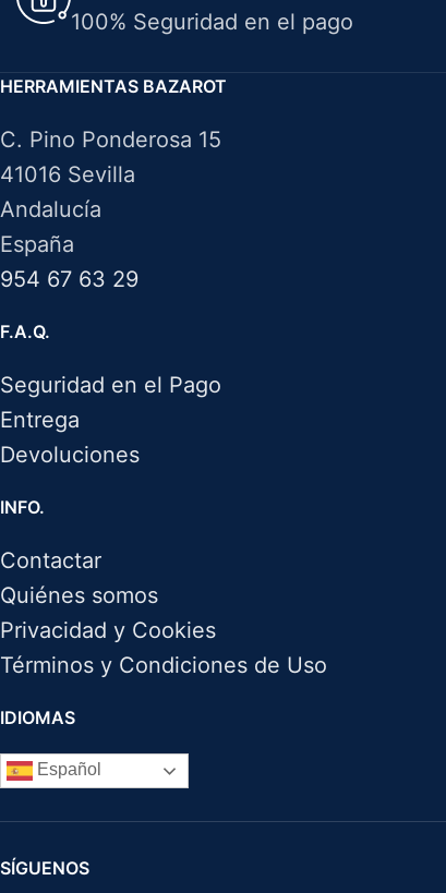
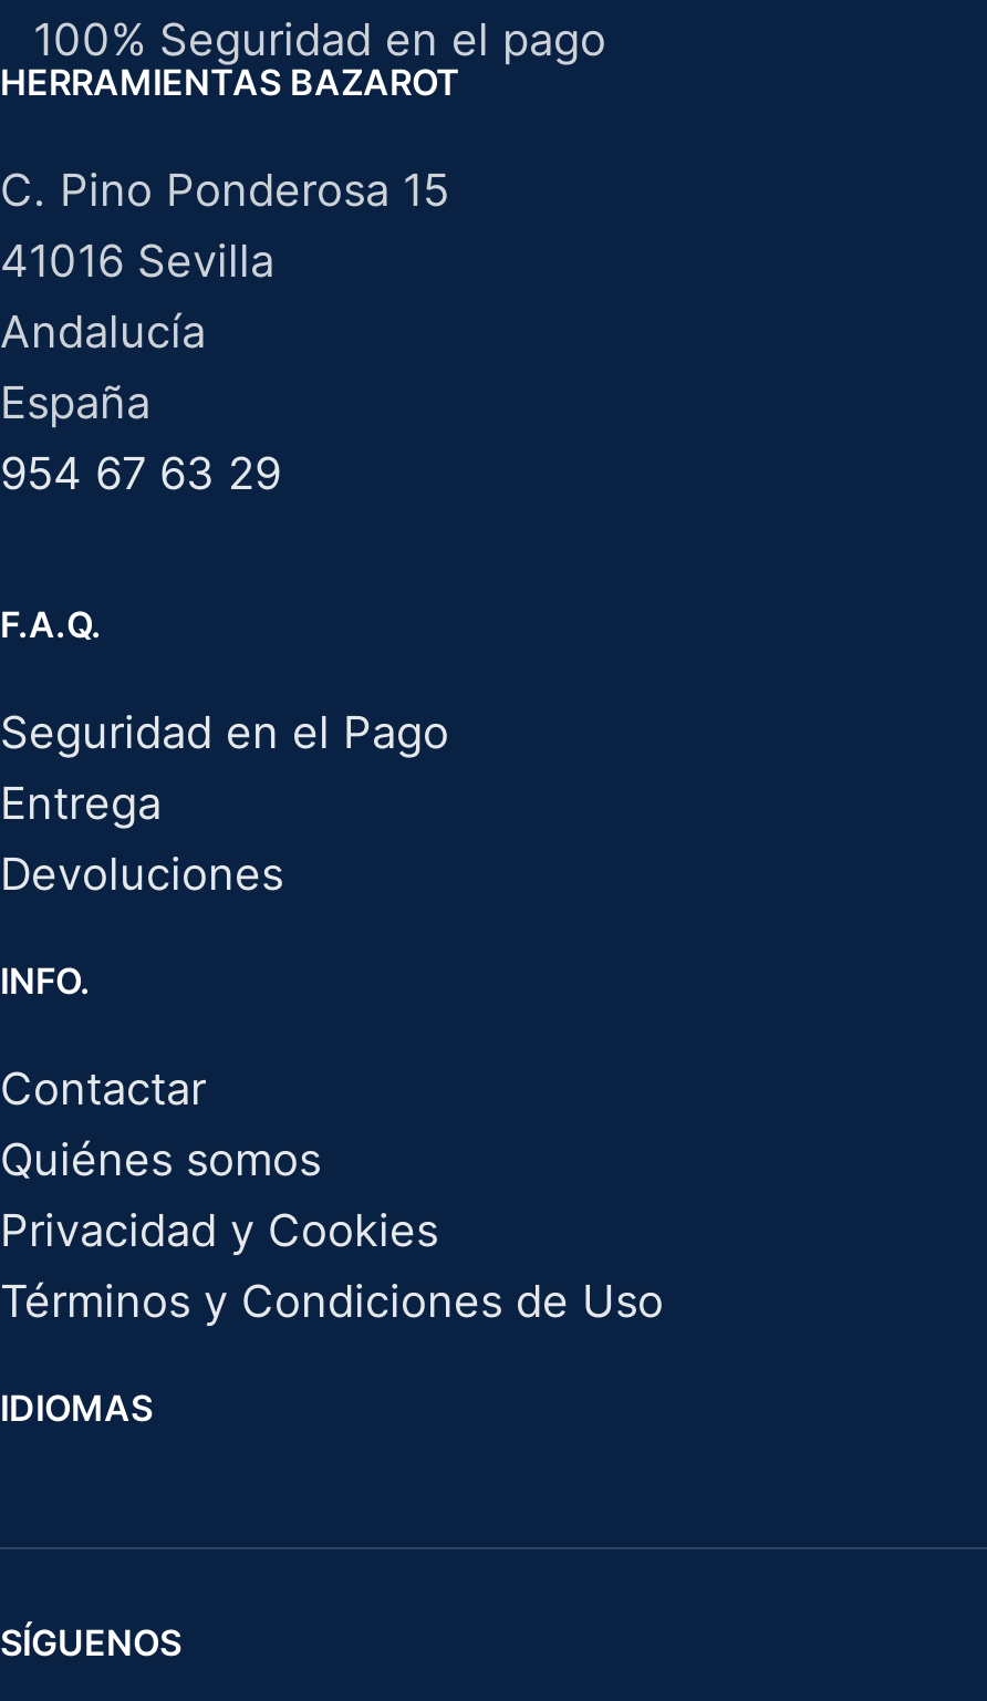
- Español
